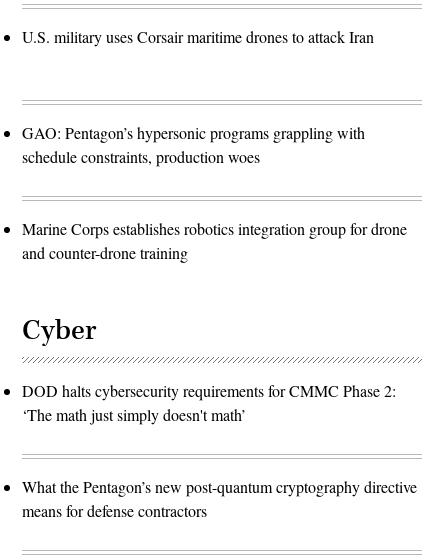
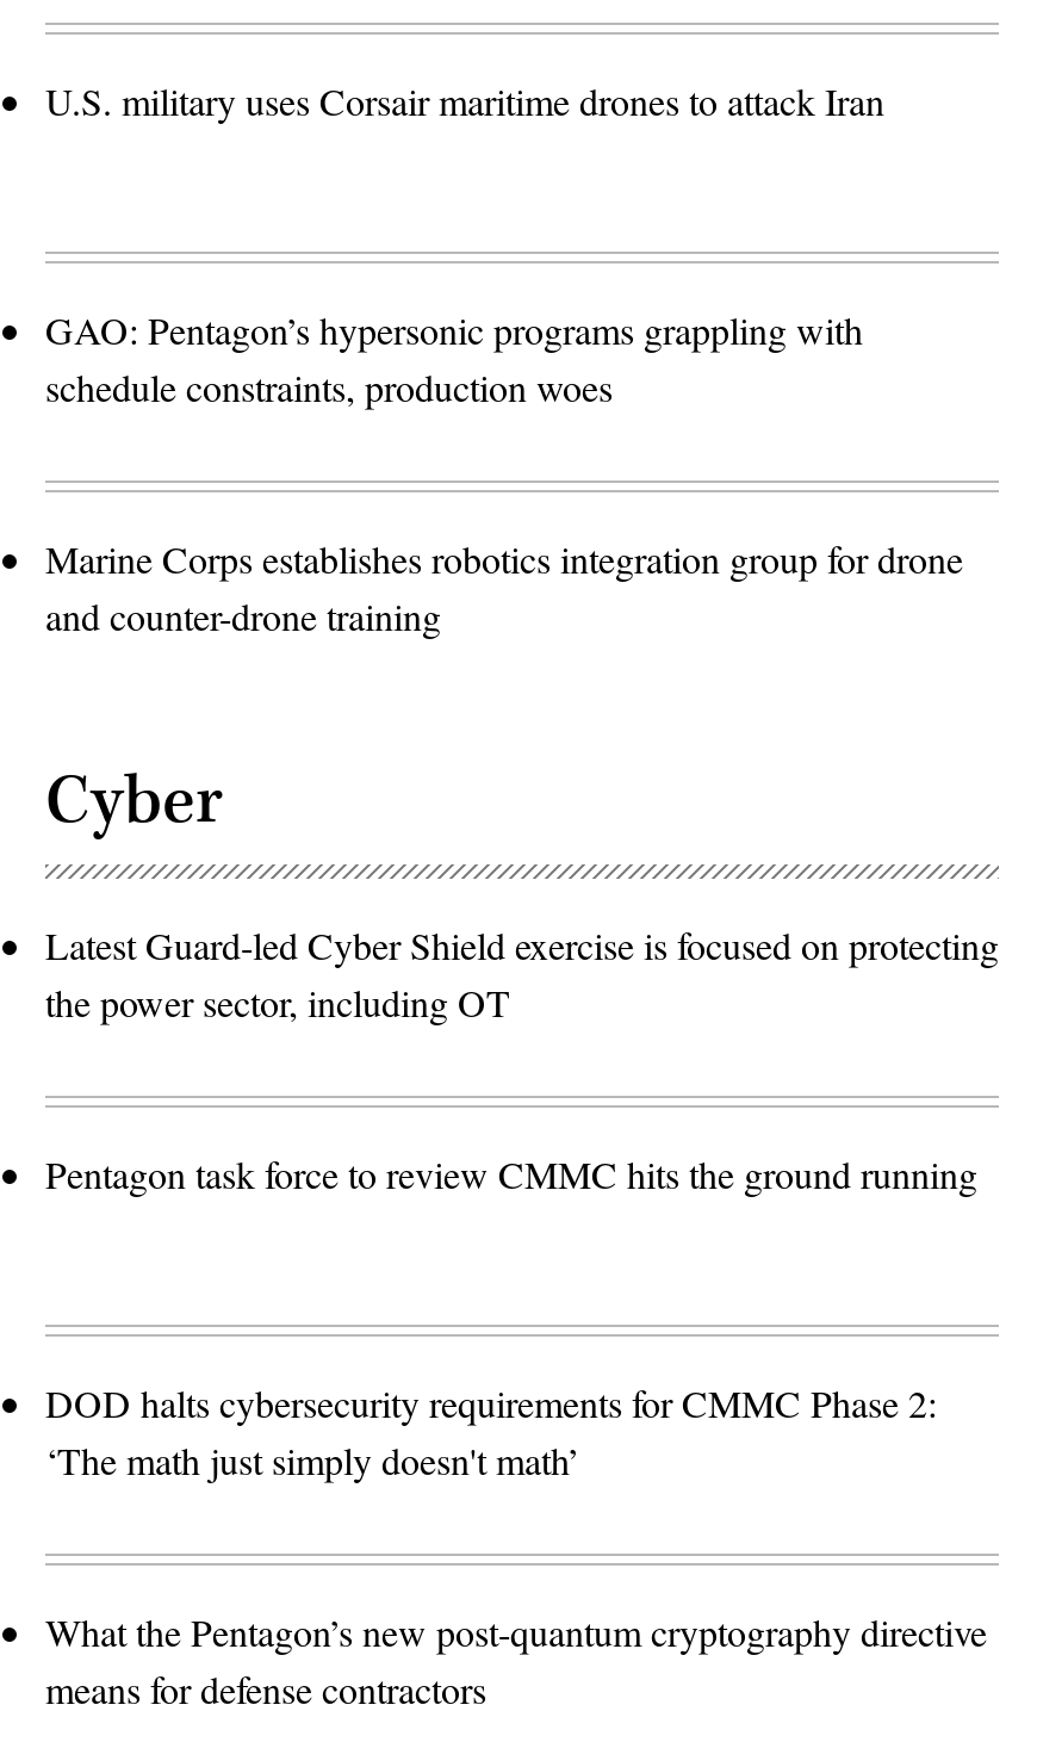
+ Latest Guard-led Cyber Shield exercise is focused on protecting
+ the power sector, including OT
+ Pentagon task force to review CMMC hits the ground running
